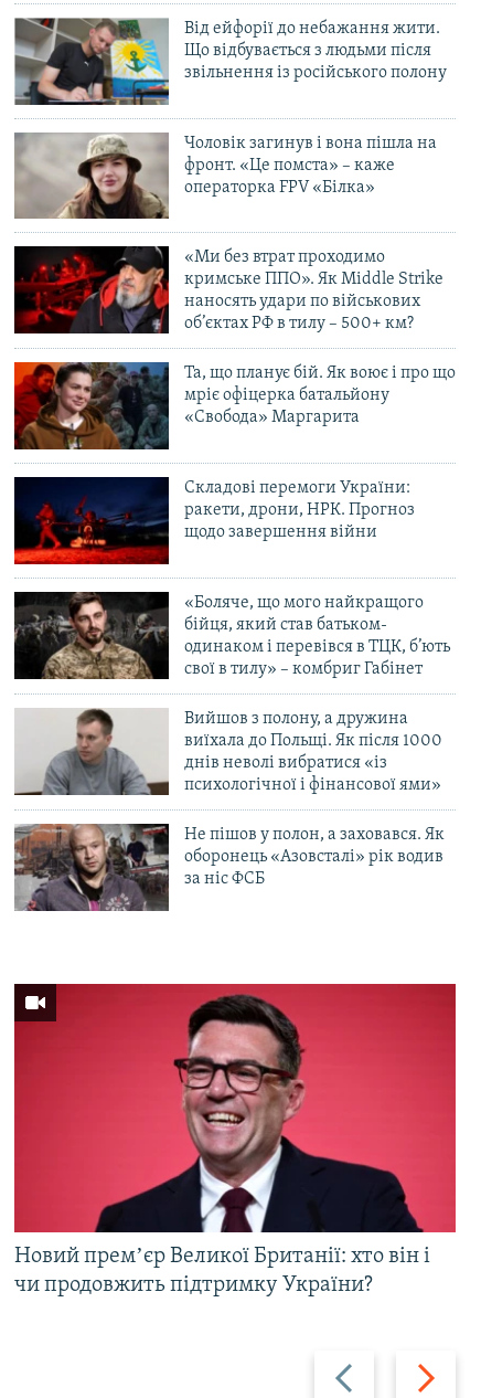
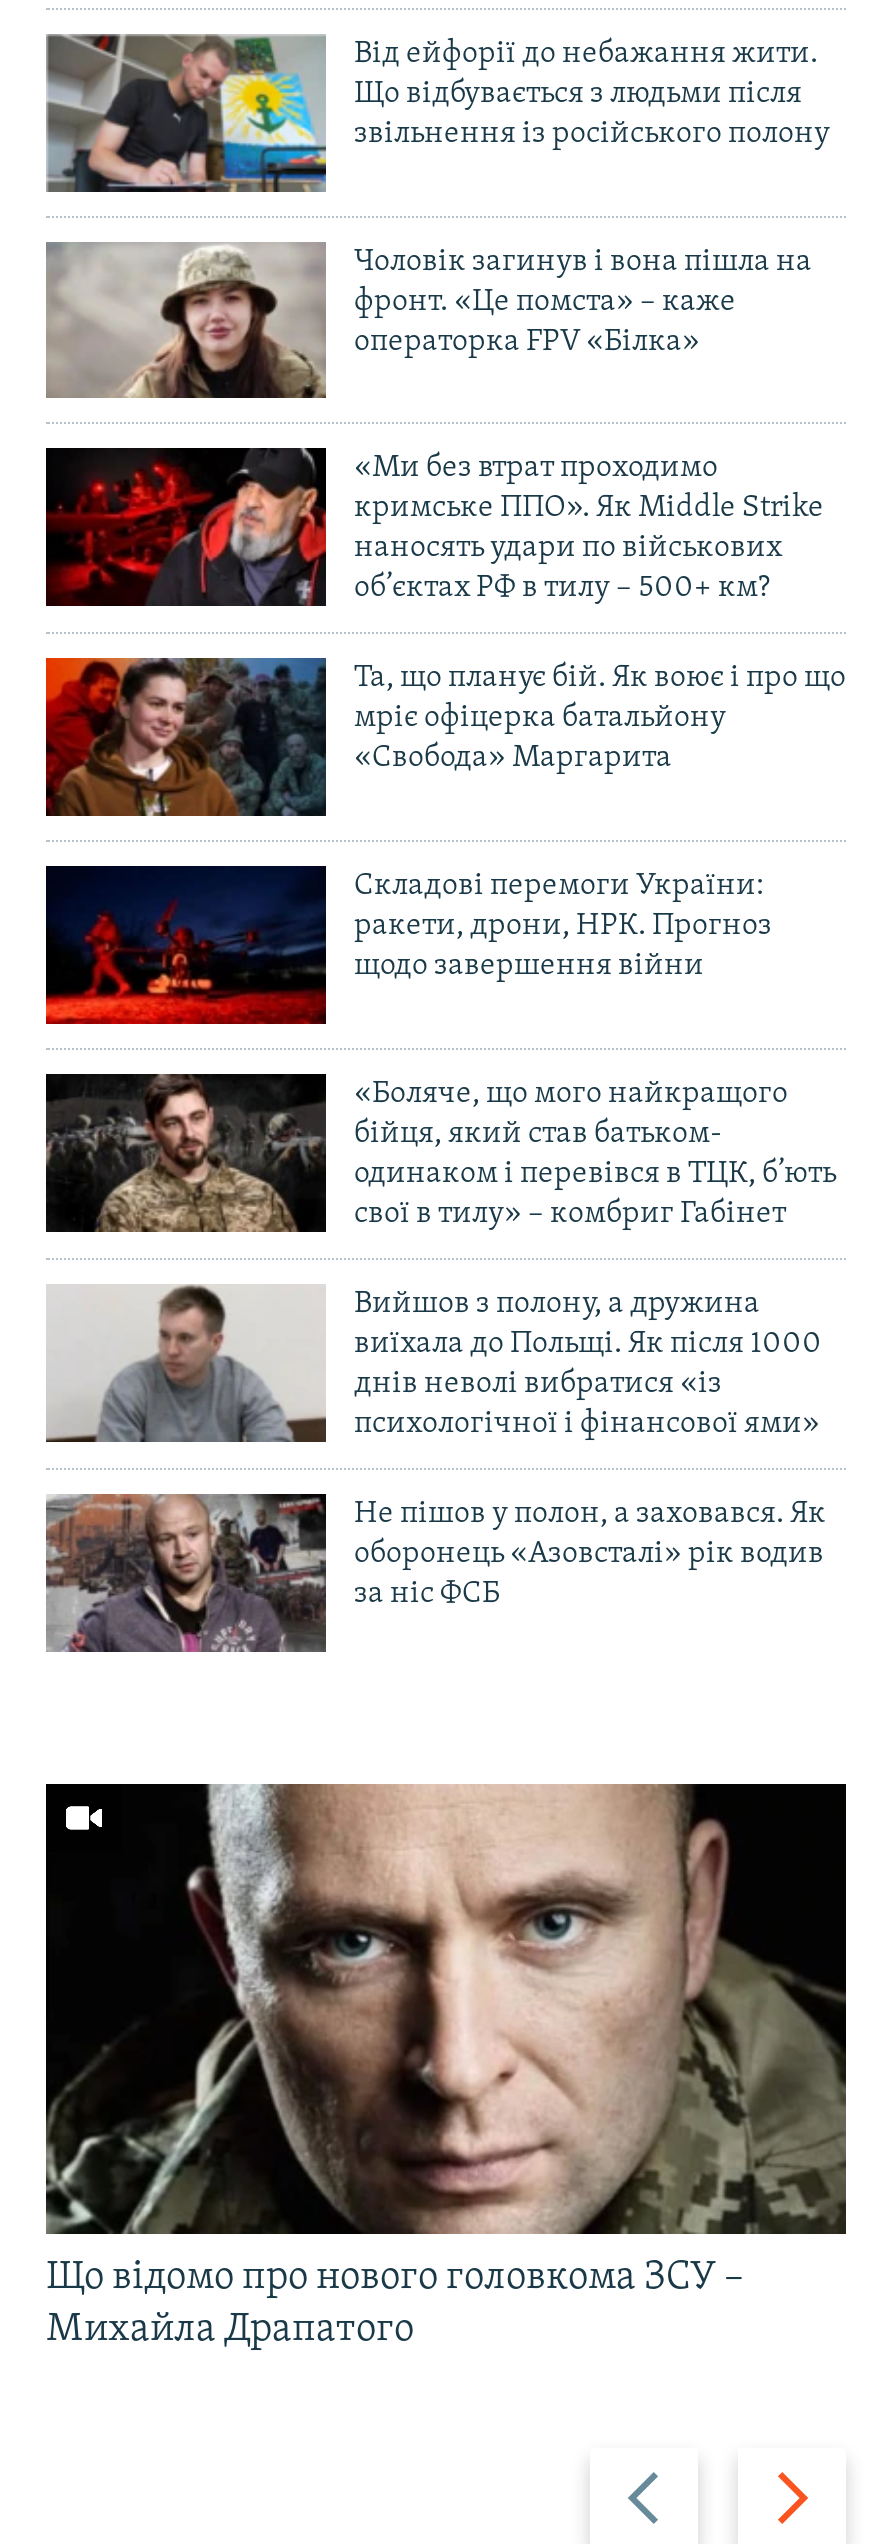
- [image]
- Новий премʼєр Великої Британії: хто він і
- чи продовжить підтримку України?
+ [image]
+ Що відомо про нового головкома ЗСУ –
+ Михайла Драпатого
